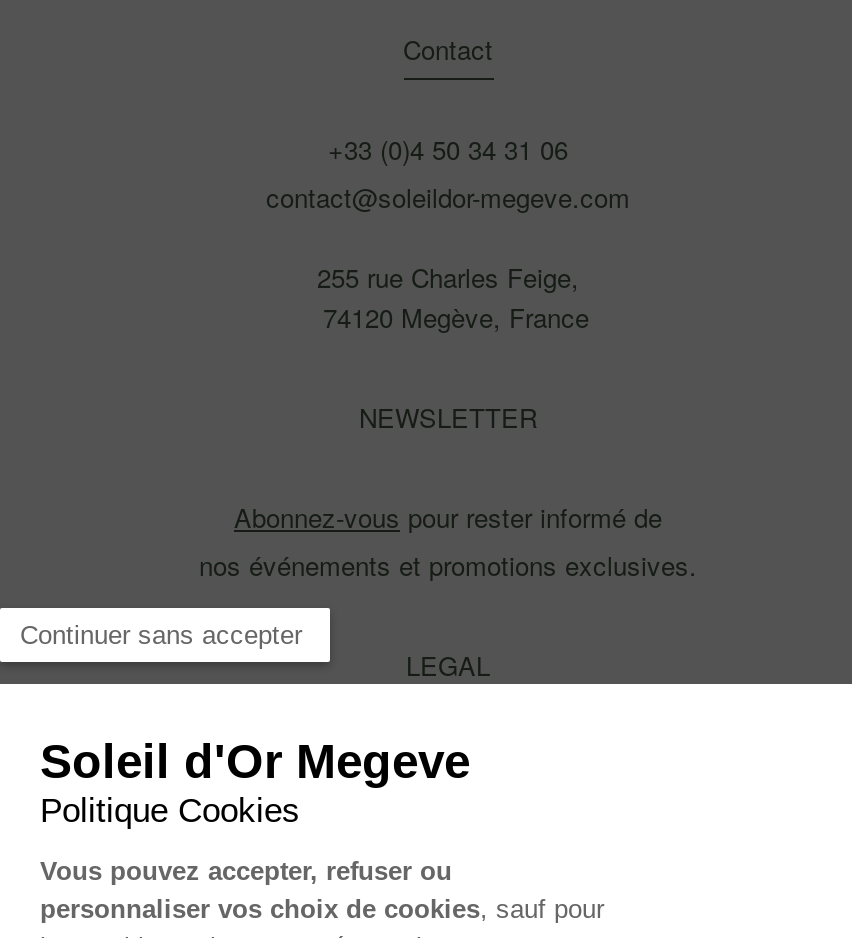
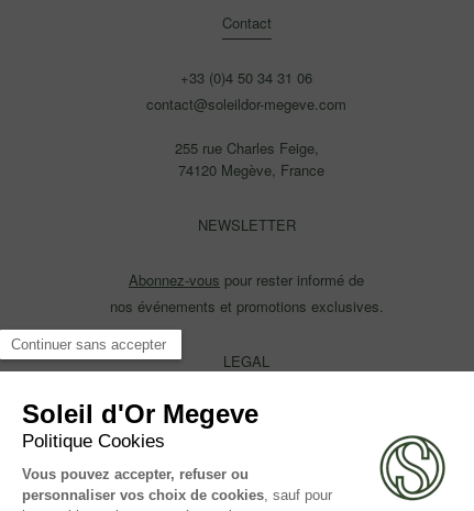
+ [image]
